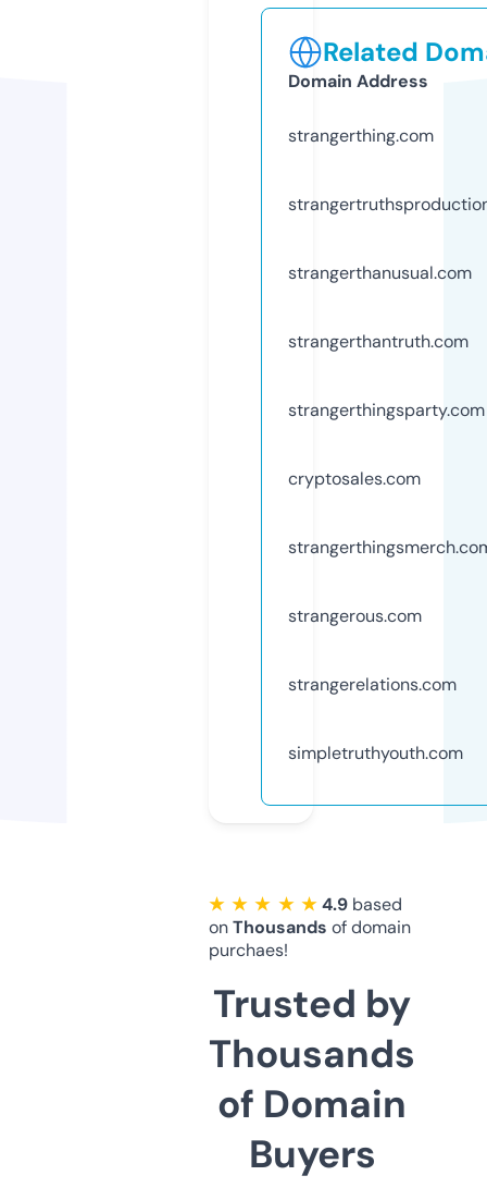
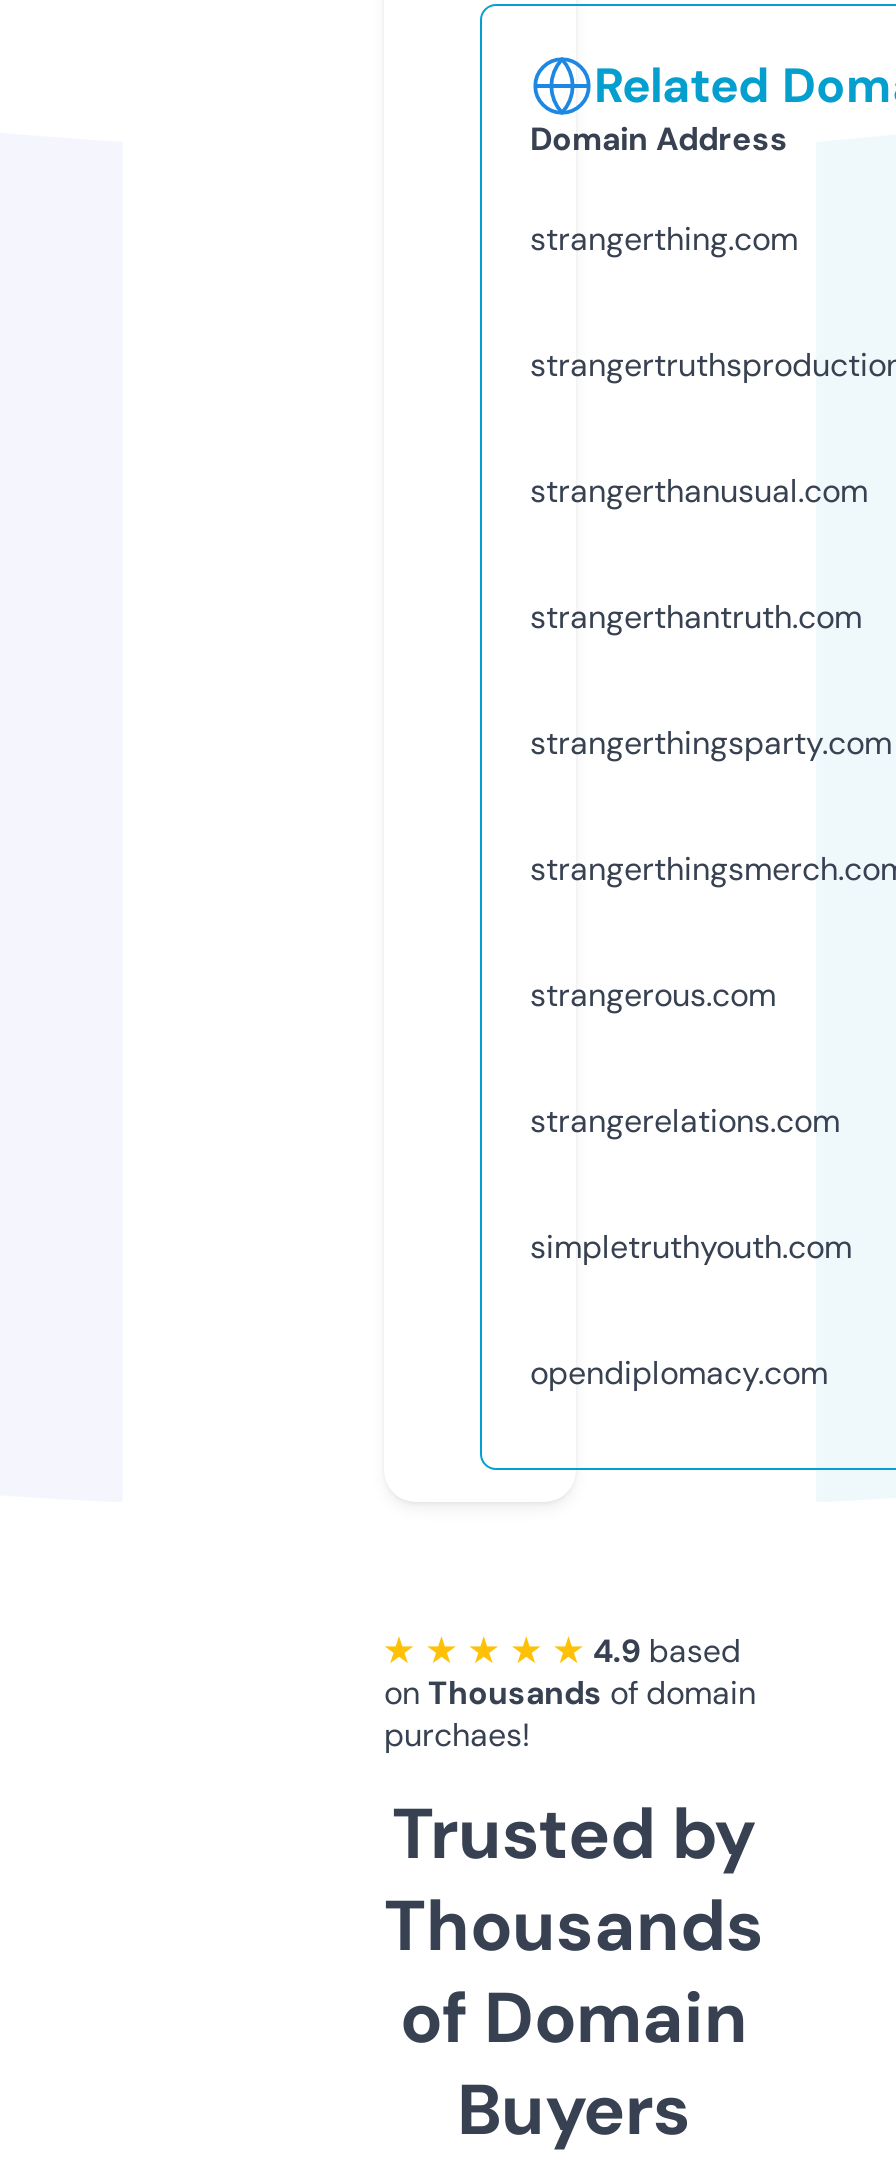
- cryptosales.com

moved up: strangerous.com | strangerelations.com | simpletruthyouth.com

+ opendiplomacy.com
